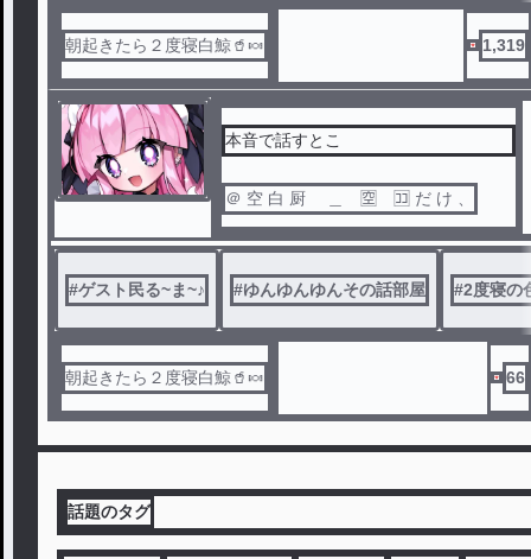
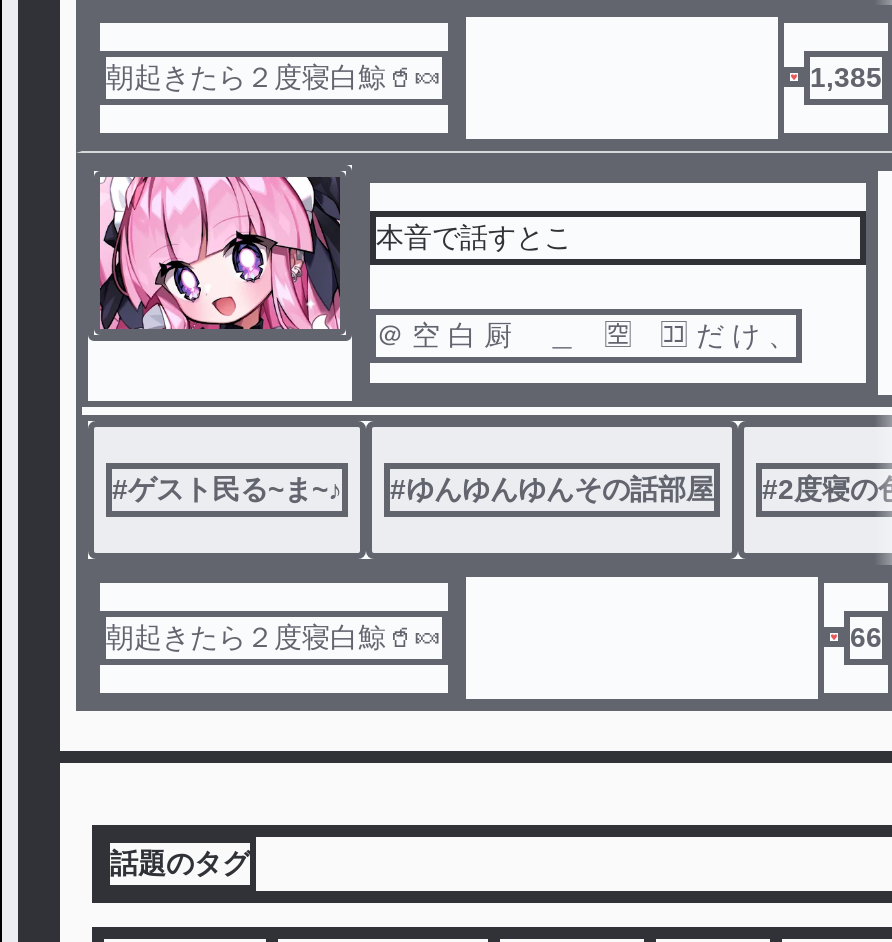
- 1,319
+ 1,385
